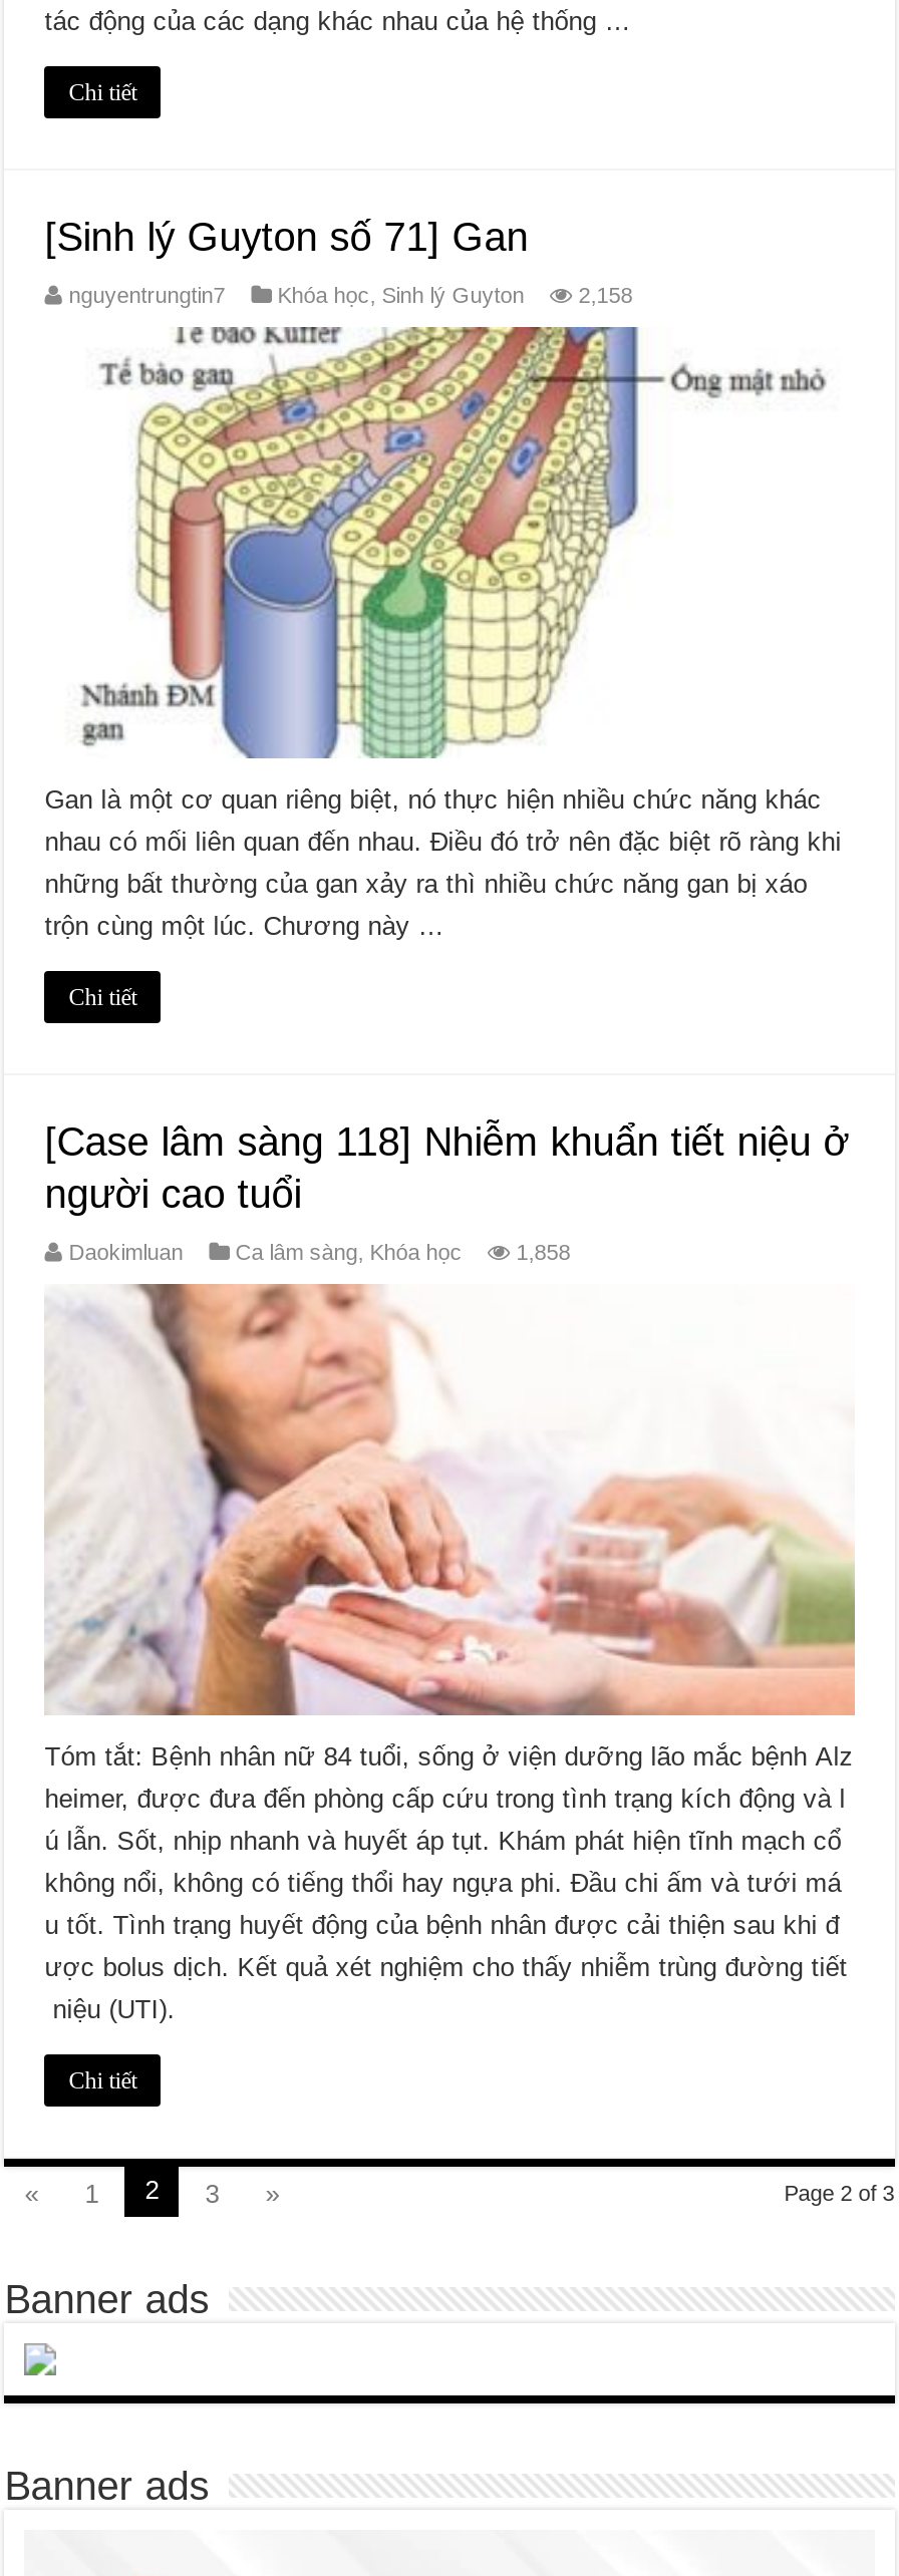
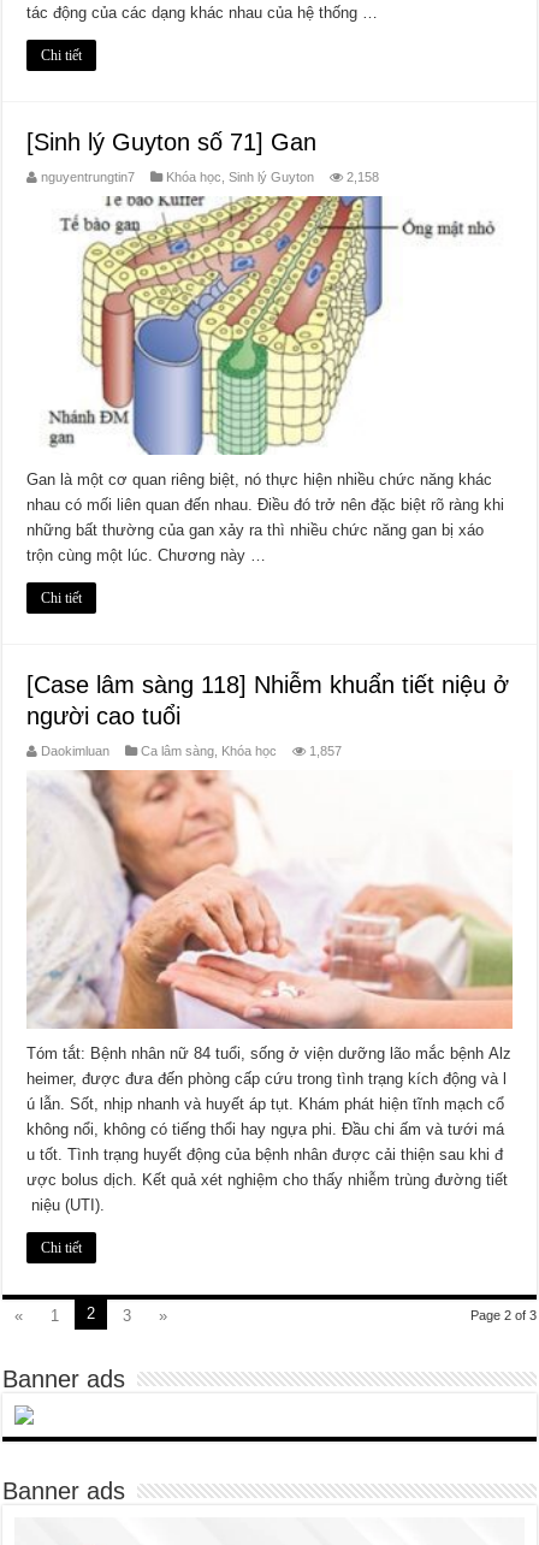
- 1,858
+ 1,857
